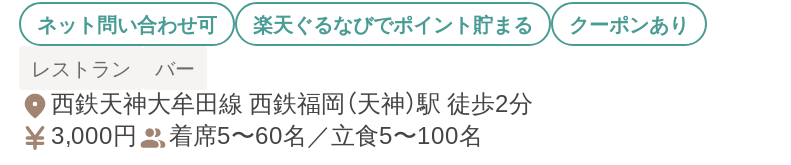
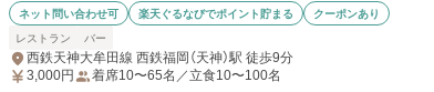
- 西鉄天神大牟田線 西鉄福岡（天神）駅 徒歩2分
+ 西鉄天神大牟田線 西鉄福岡（天神）駅 徒歩9分

- 着席5〜60名／立食5〜100名
+ 着席10〜65名／立食10〜100名
